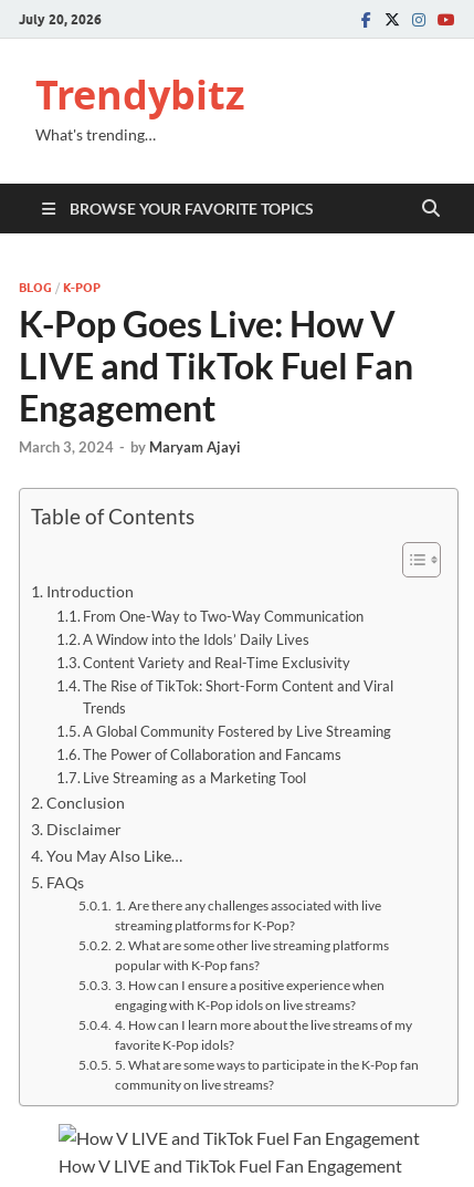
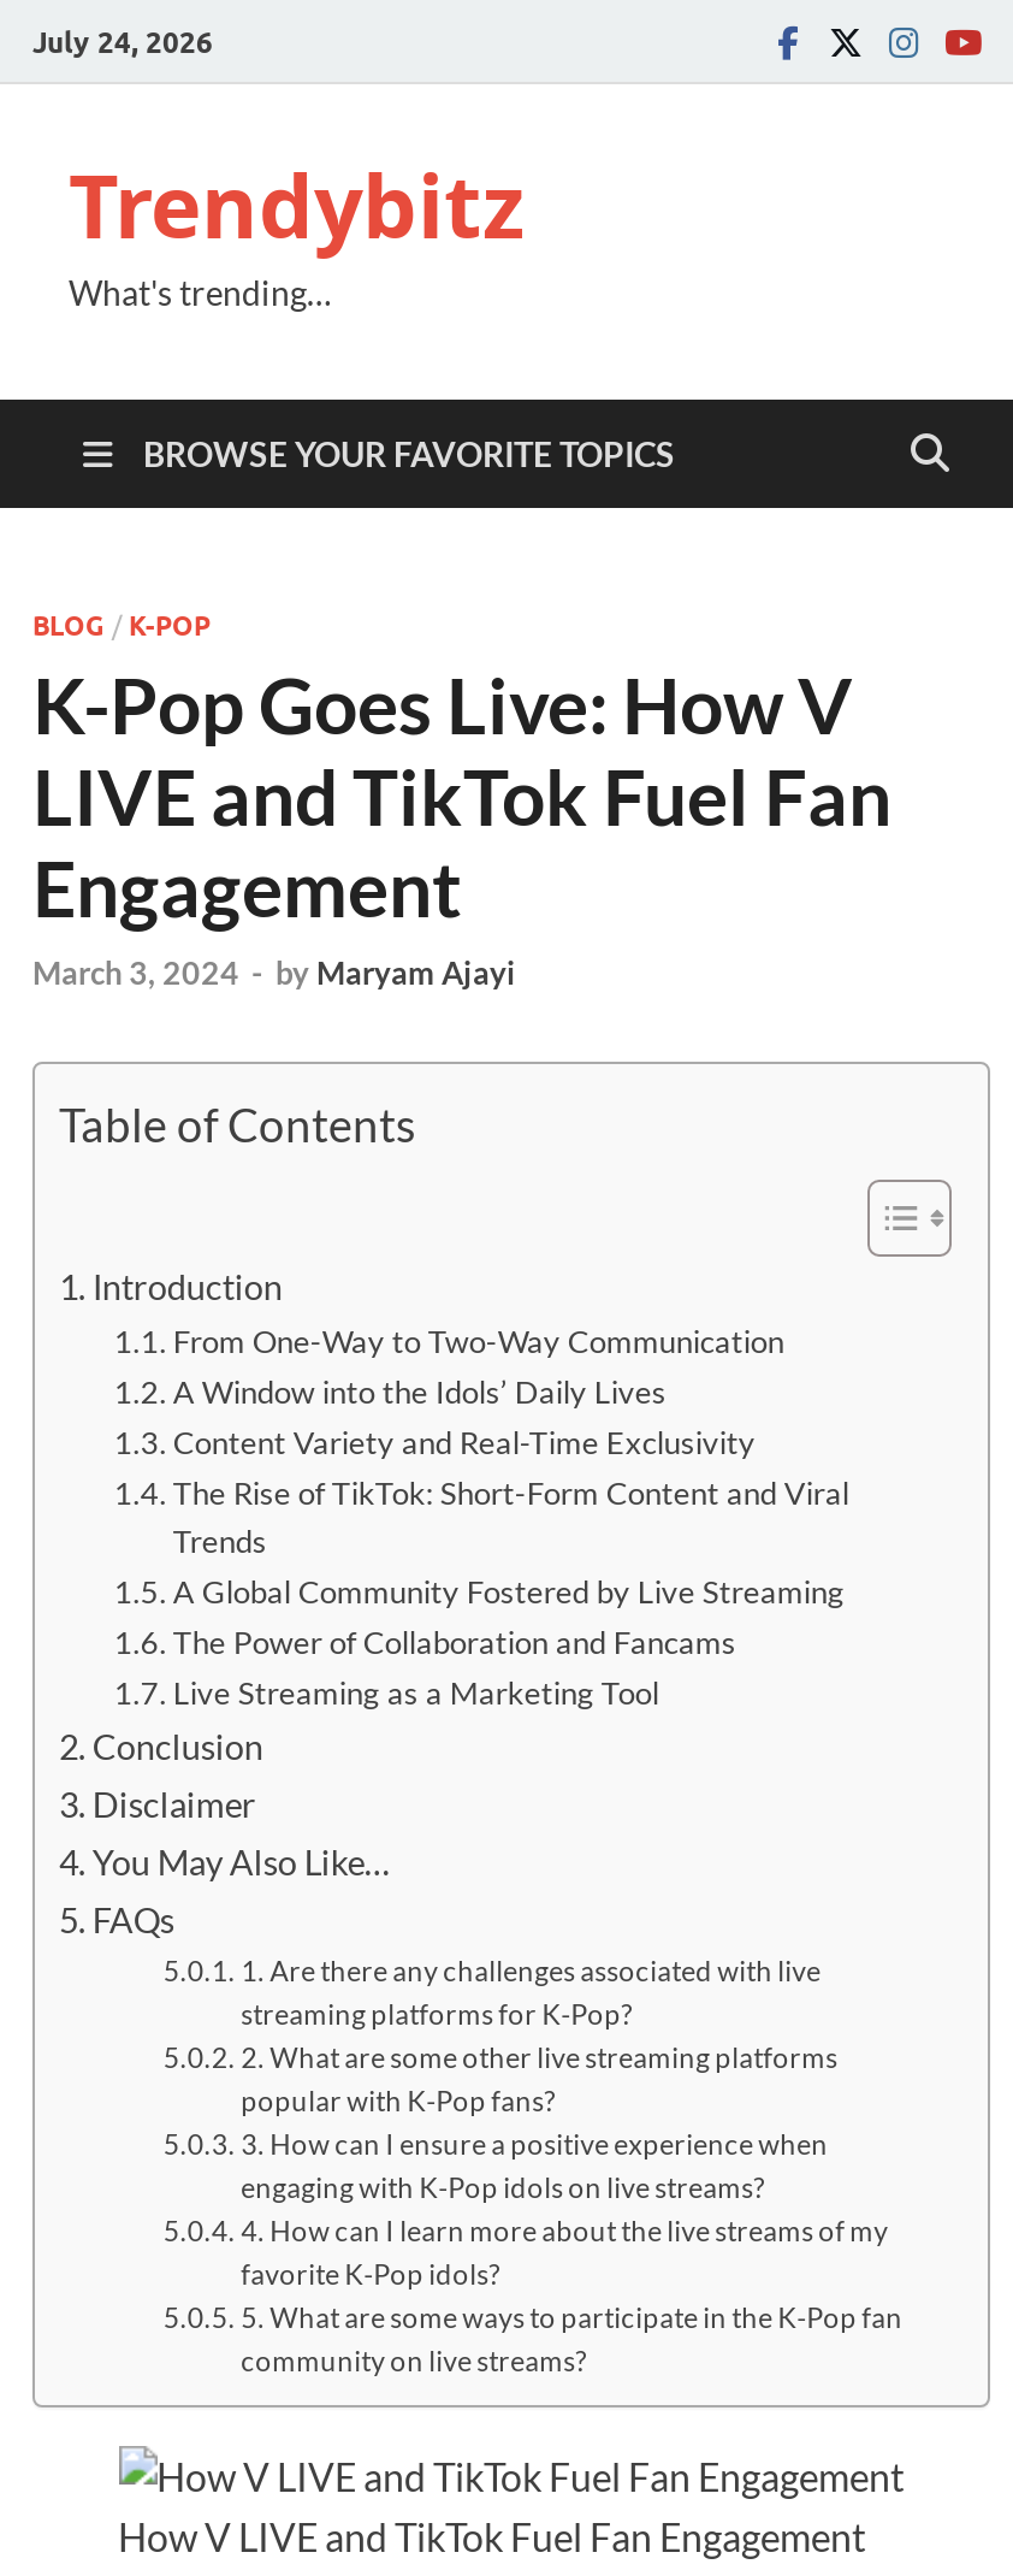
- July 20, 2026
+ July 24, 2026
